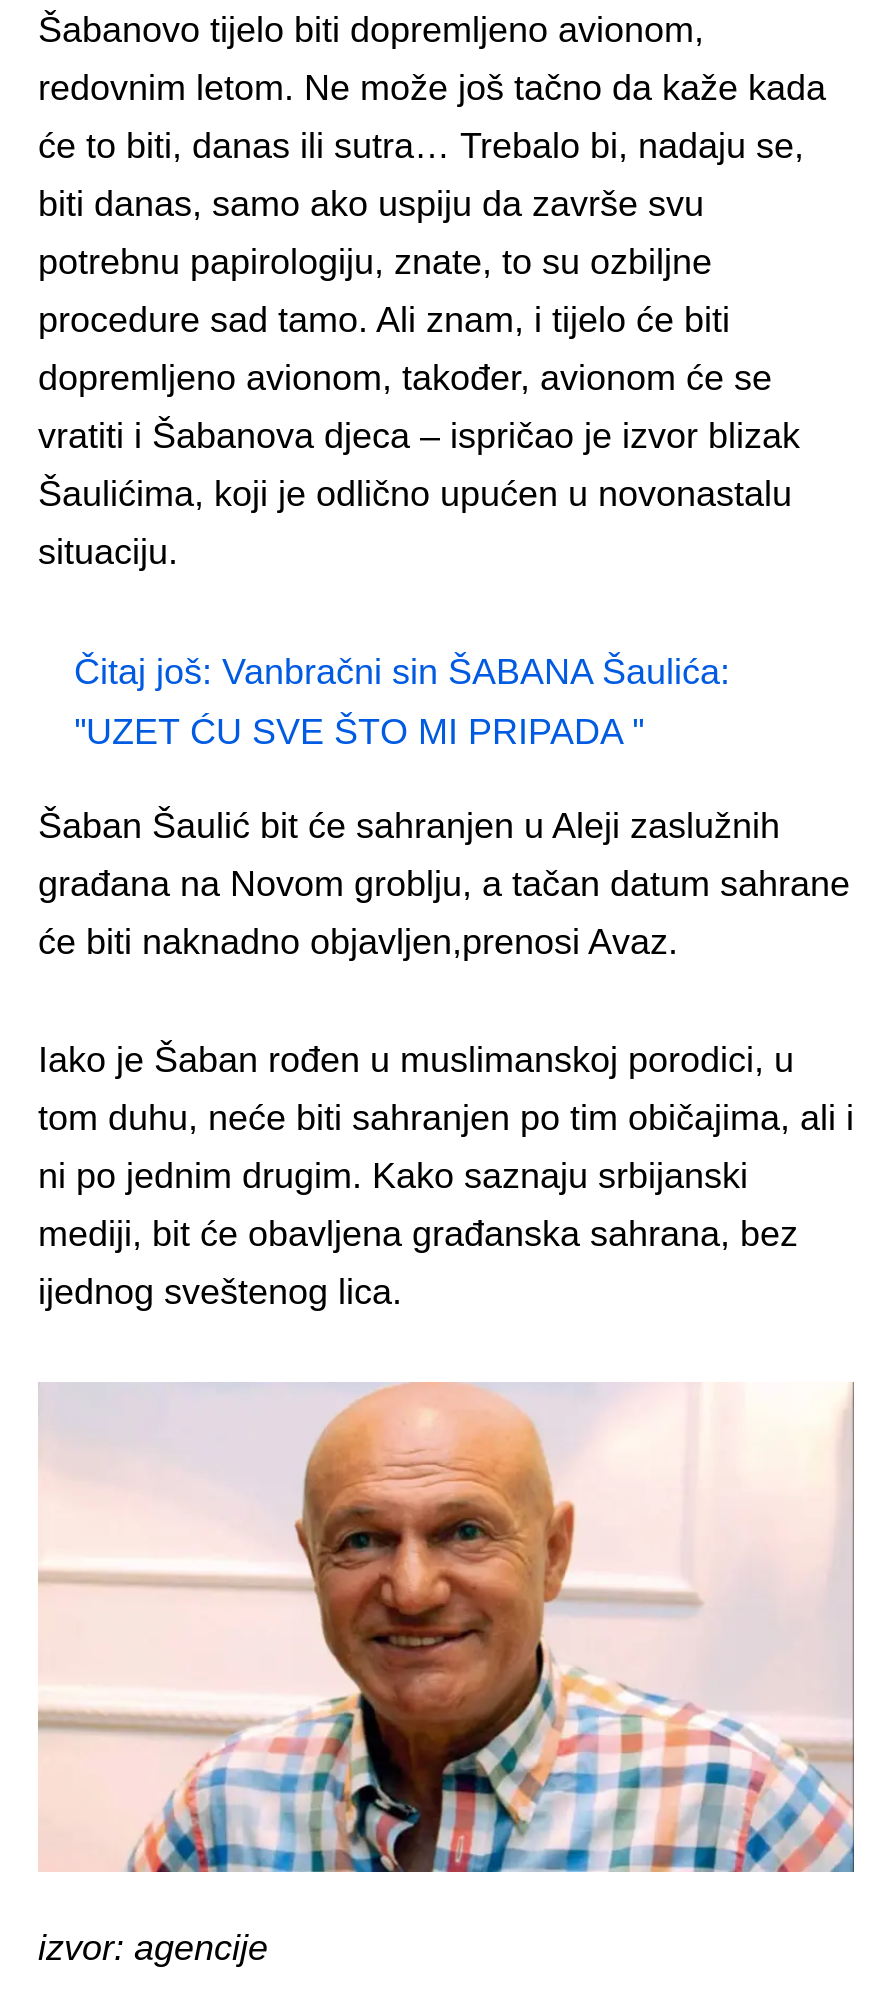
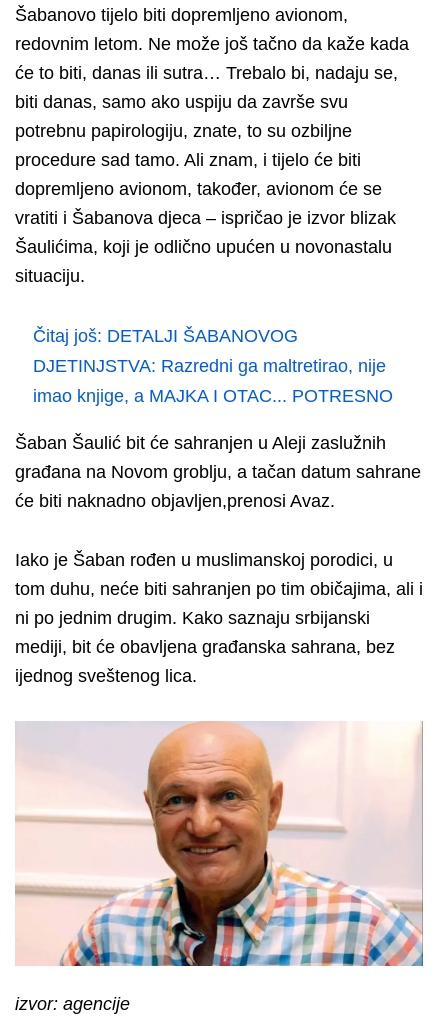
- Čitaj još: Vanbračni sin ŠABANA Šaulića:
- ''UZET ĆU SVE ŠTO MI PRIPADA ''
+ Čitaj još: DETALJI ŠABANOVOG
+ DJETINJSTVA: Razredni ga maltretirao, nije
+ imao knjige, a MAJKA I OTAC... POTRESNO
